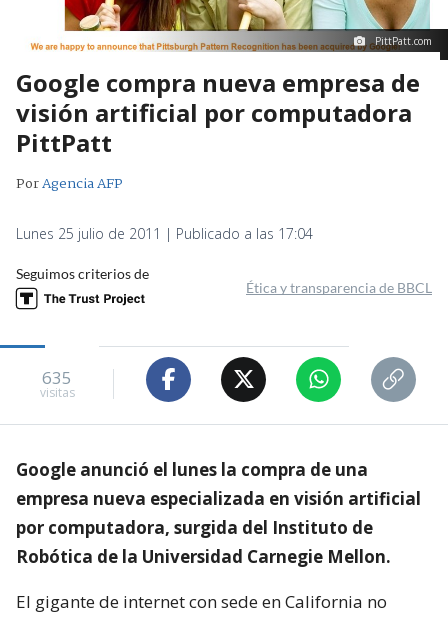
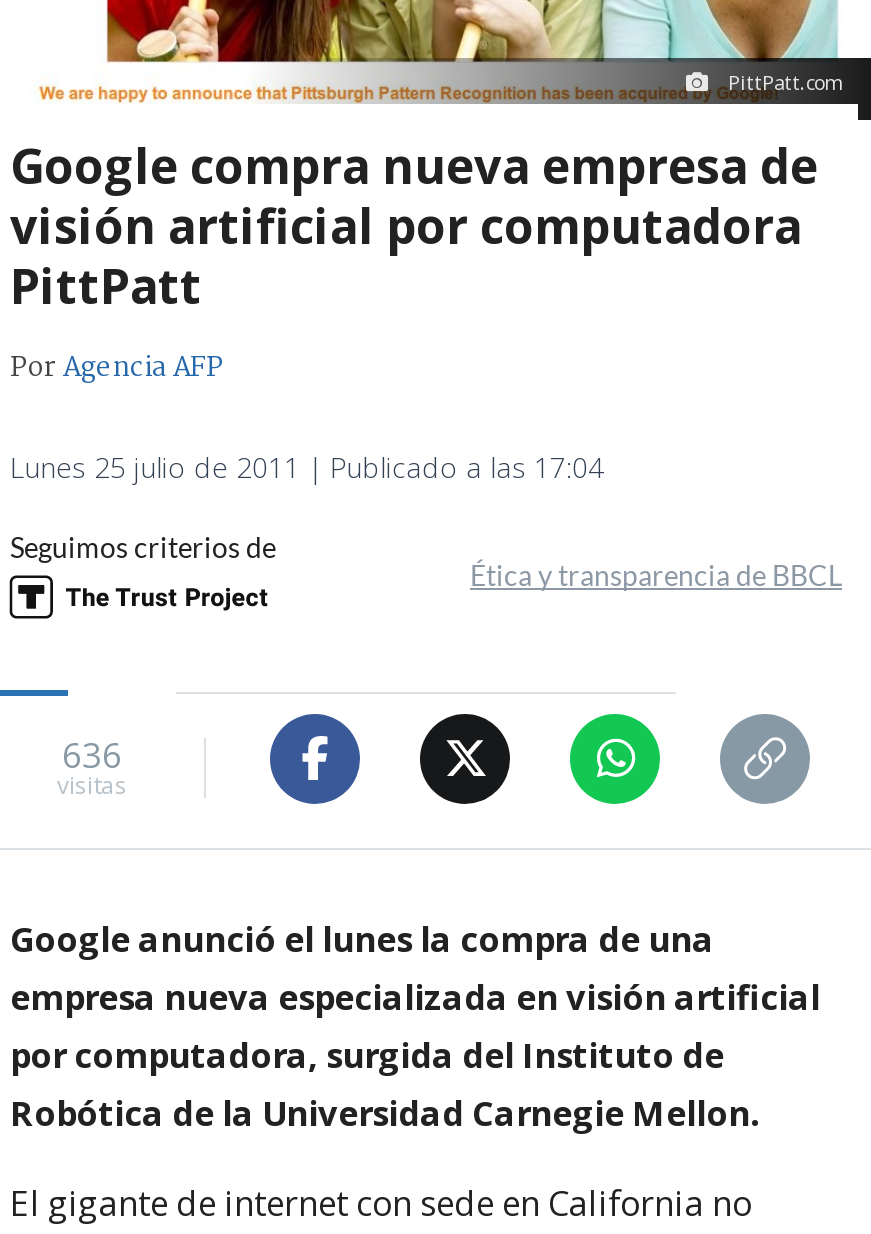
- 635
+ 636
